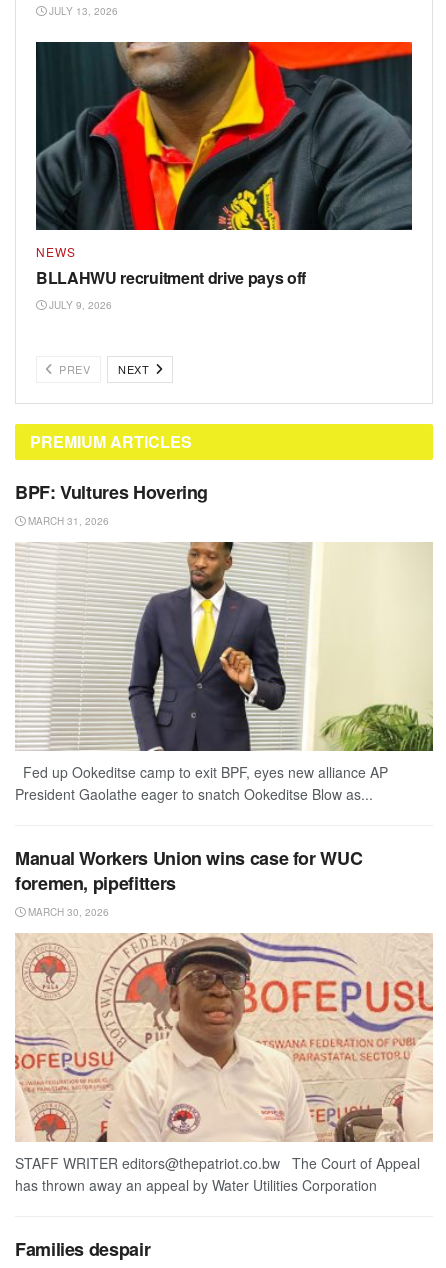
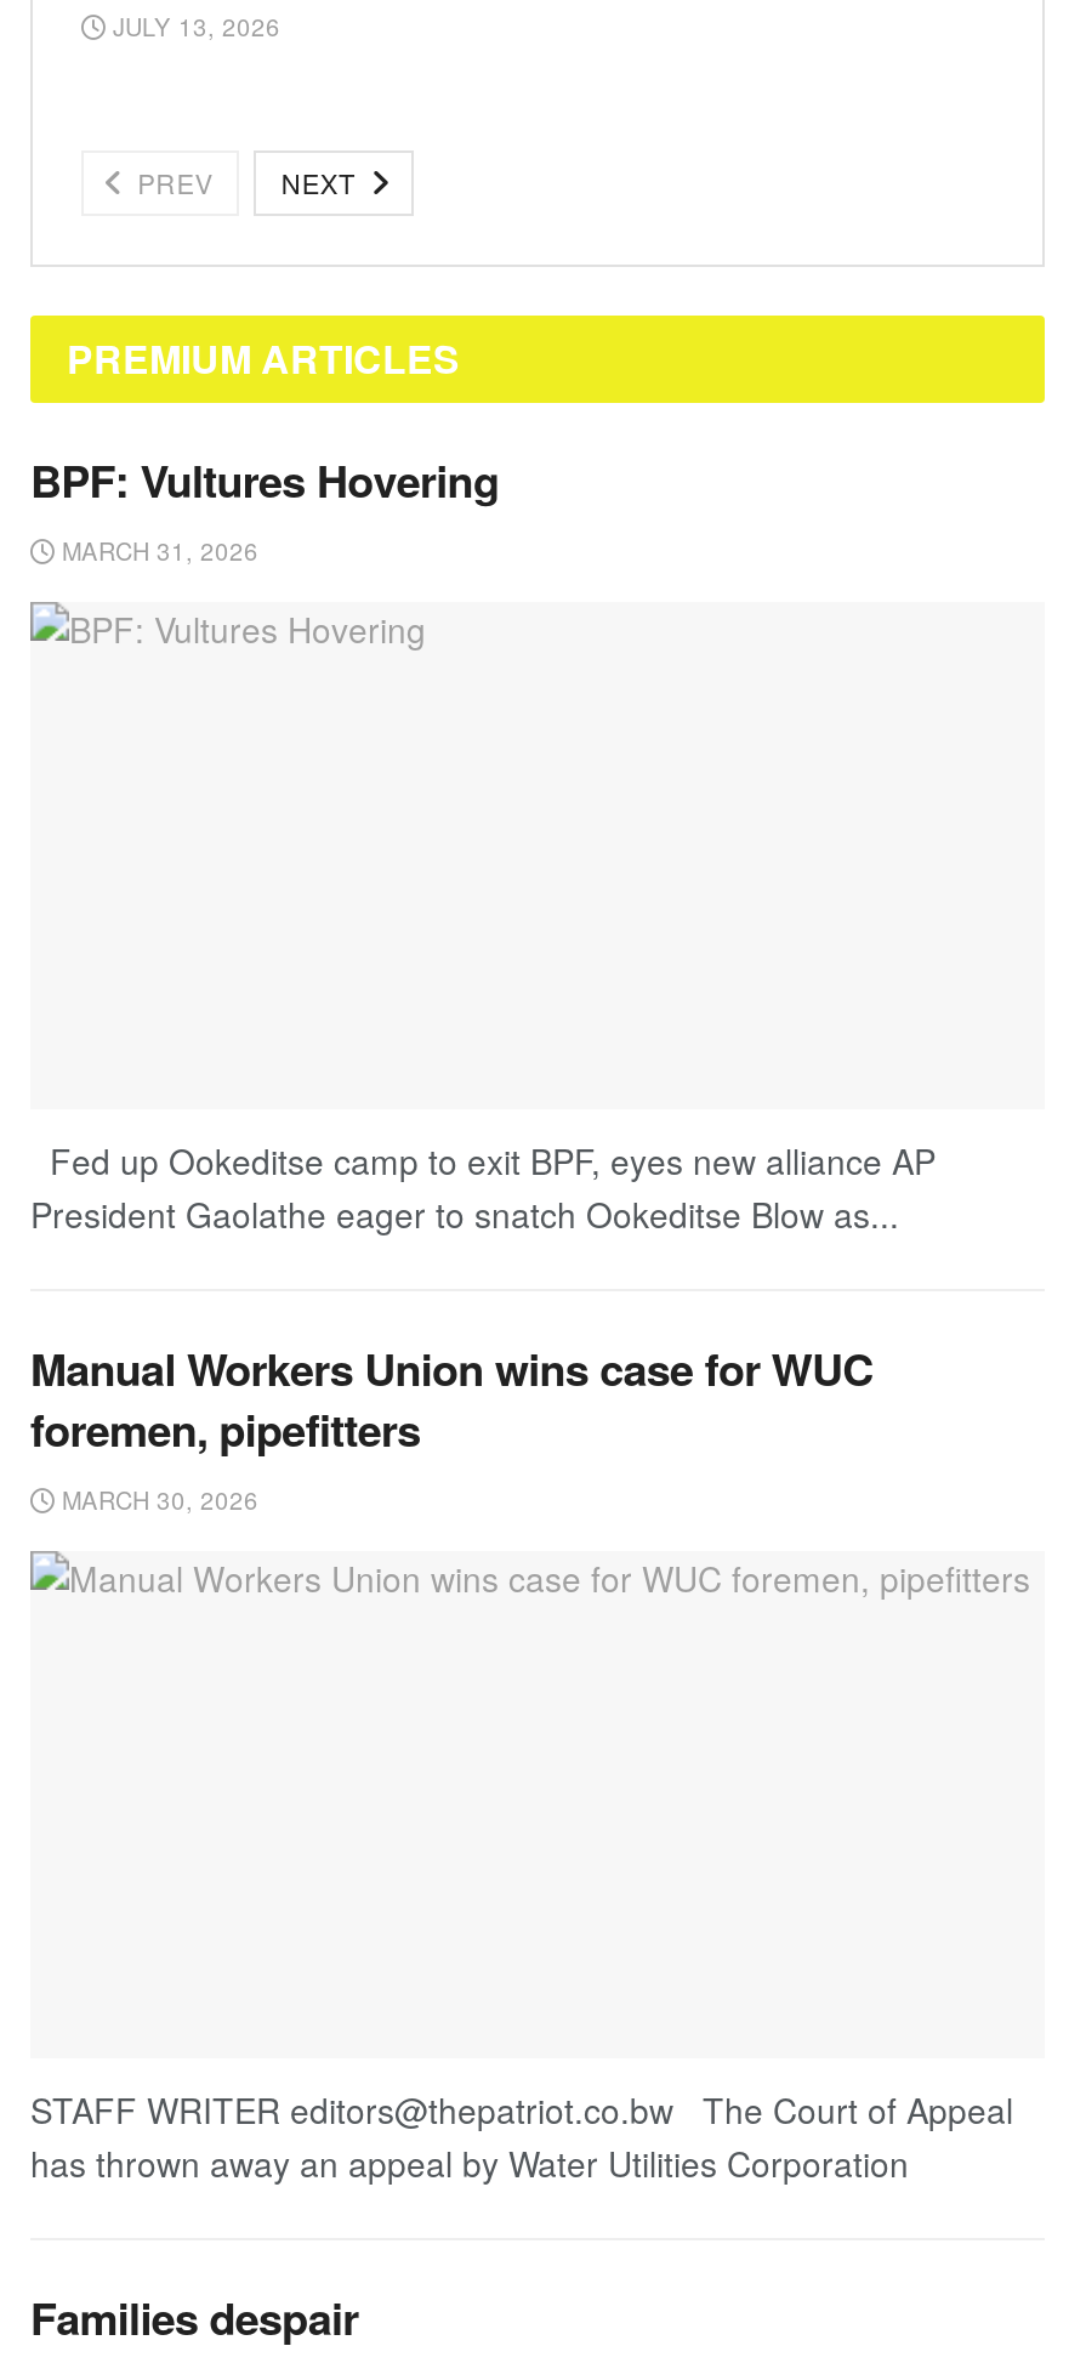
- [image]
- NEWS
- BLLAHWU recruitment drive pays off
- JULY 9, 2026

- [image]

- [image]
